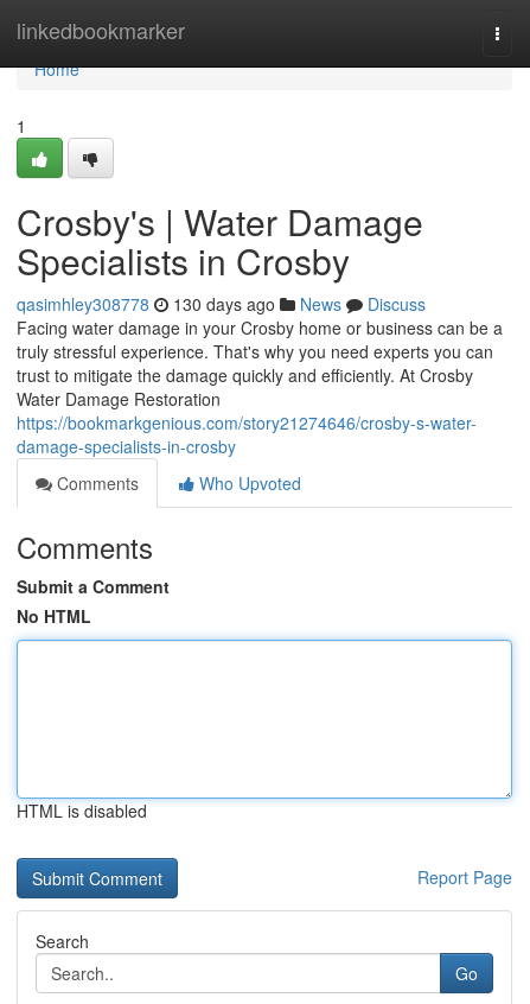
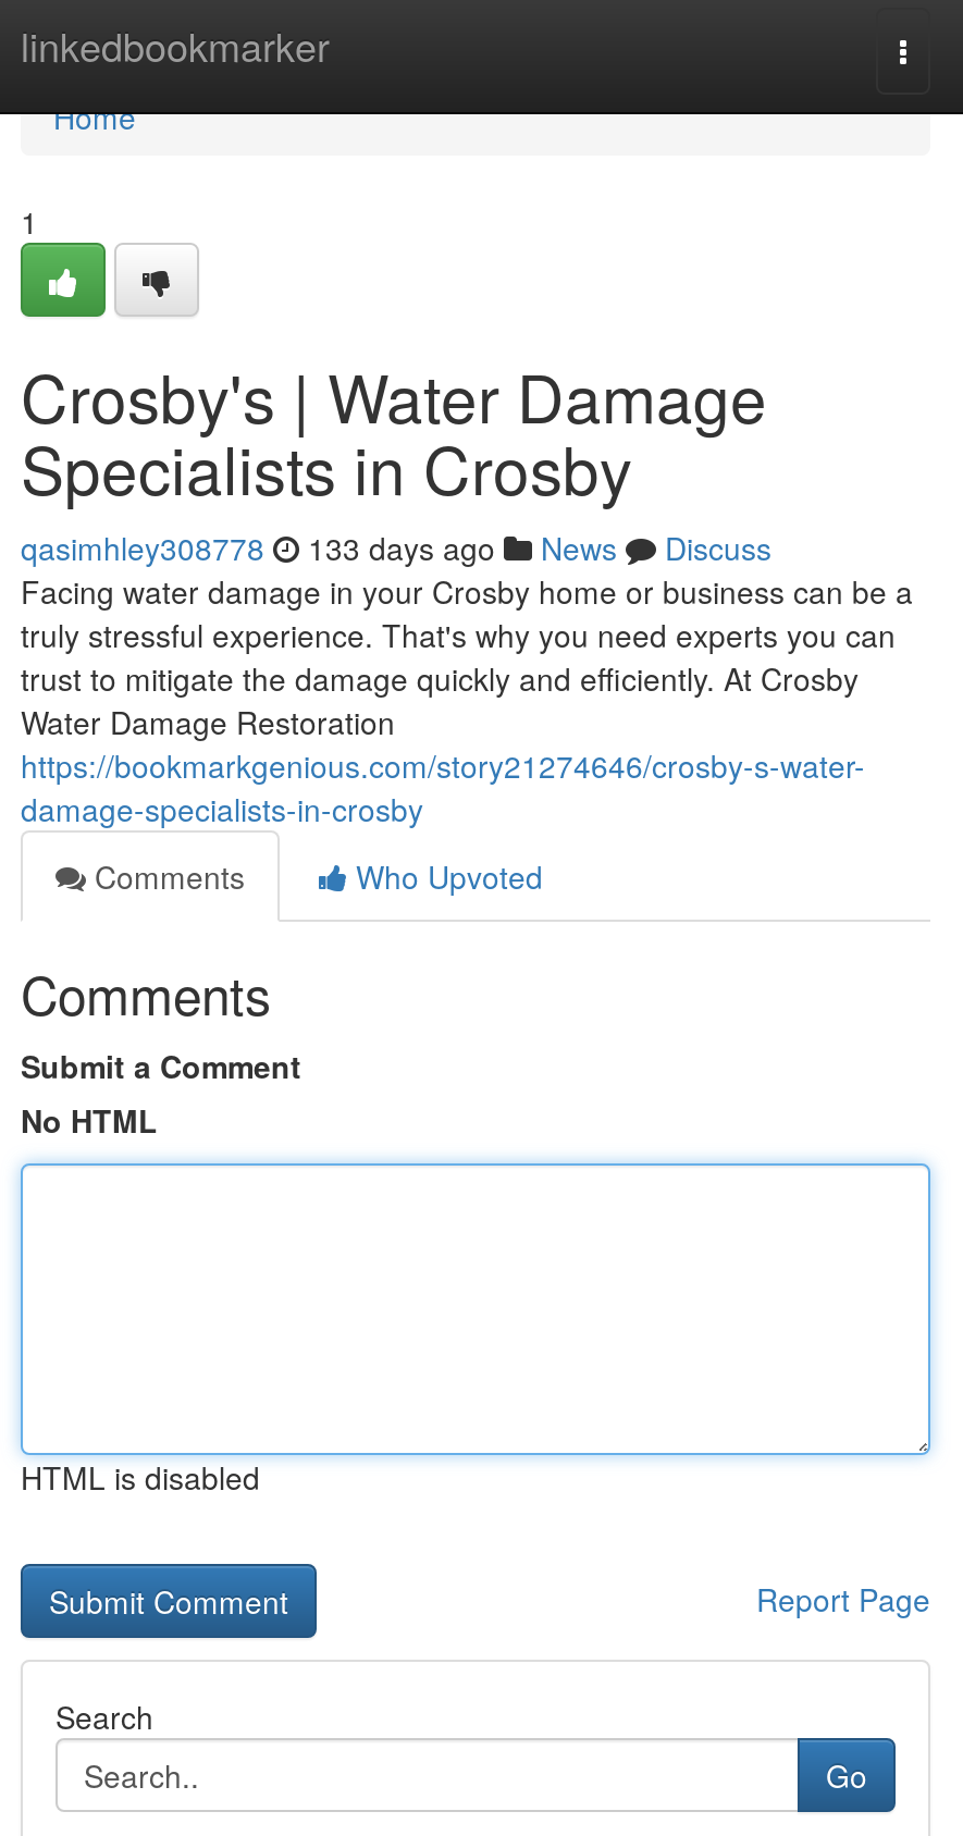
- qasimhley308778 130 days ago News Discuss
+ qasimhley308778 133 days ago News Discuss
